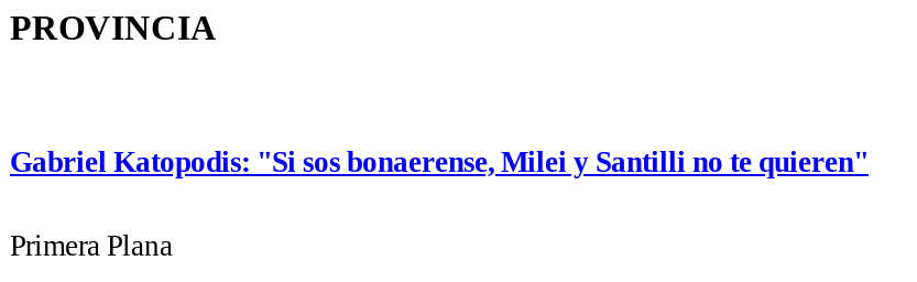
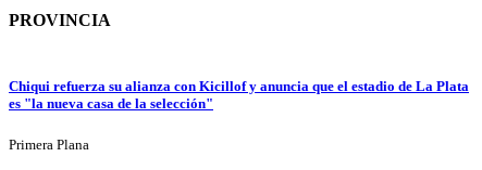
- Gabriel Katopodis: "Si sos bonaerense, Milei y Santilli no te quieren"
+ Chiqui refuerza su alianza con Kicillof y anuncia que el estadio de La Plata
+ es "la nueva casa de la selección"
